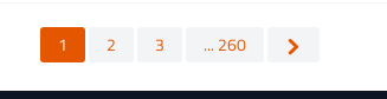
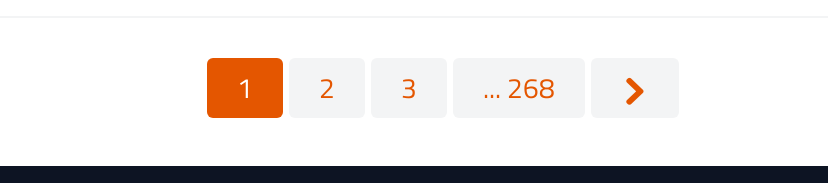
- 1 2 3 ... 260
+ 1 2 3 ... 268
